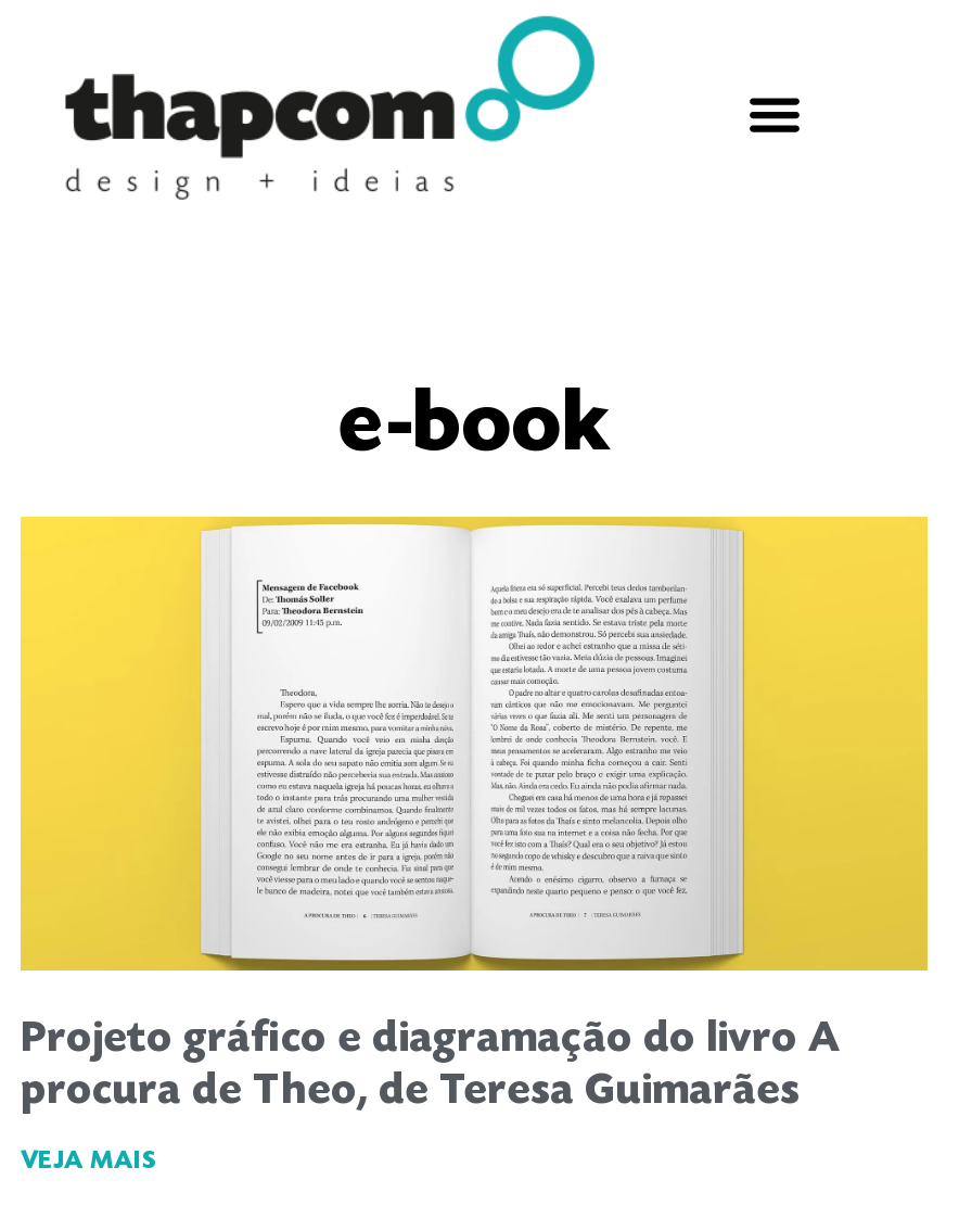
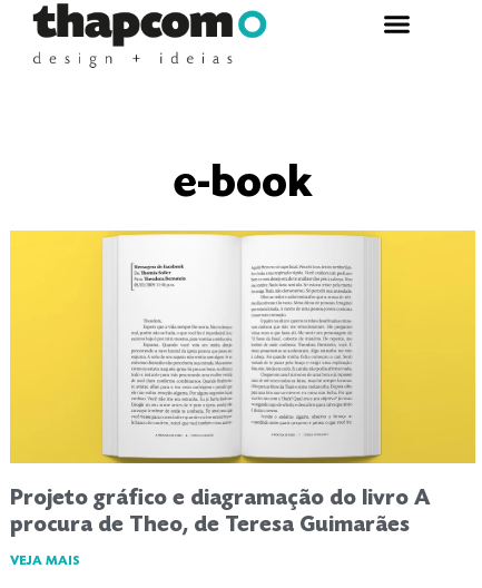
- [image]
